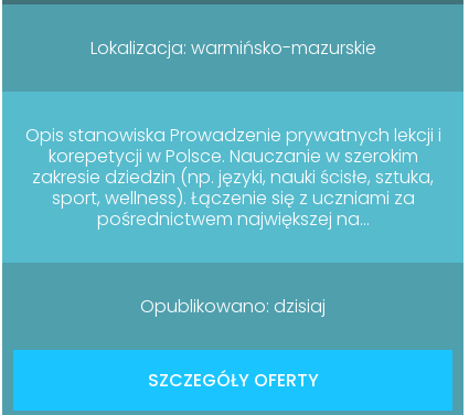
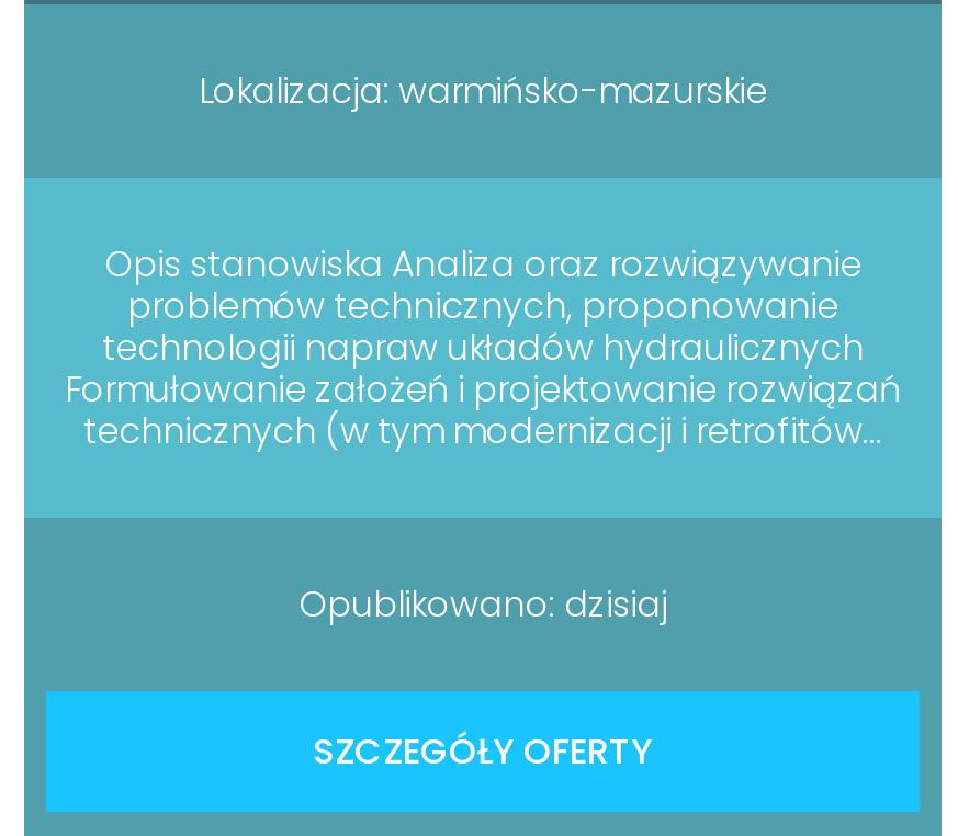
- Opis stanowiska Prowadzenie prywatnych lekcji i
- korepetycji w Polsce. Nauczanie w szerokim
- zakresie dziedzin (np. języki, nauki ścisłe, sztuka,
- sport, wellness). Łączenie się z uczniami za
- pośrednictwem największej na...
+ Opis stanowiska Analiza oraz rozwiązywanie
+ problemów technicznych, proponowanie
+ technologii napraw układów hydraulicznych
+ Formułowanie założeń i projektowanie rozwiązań
+ technicznych (w tym modernizacji i retrofitów...
